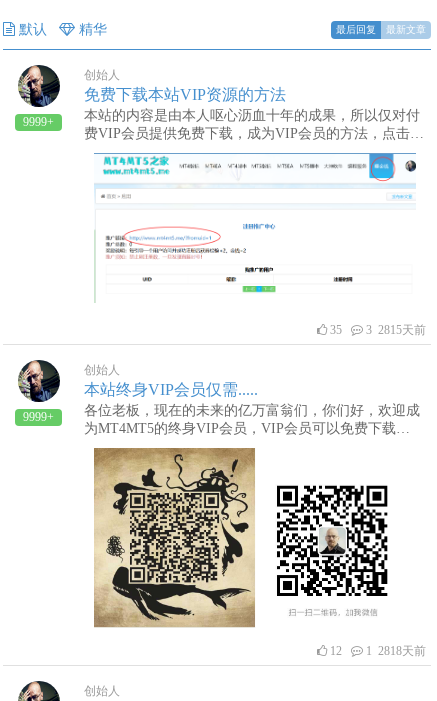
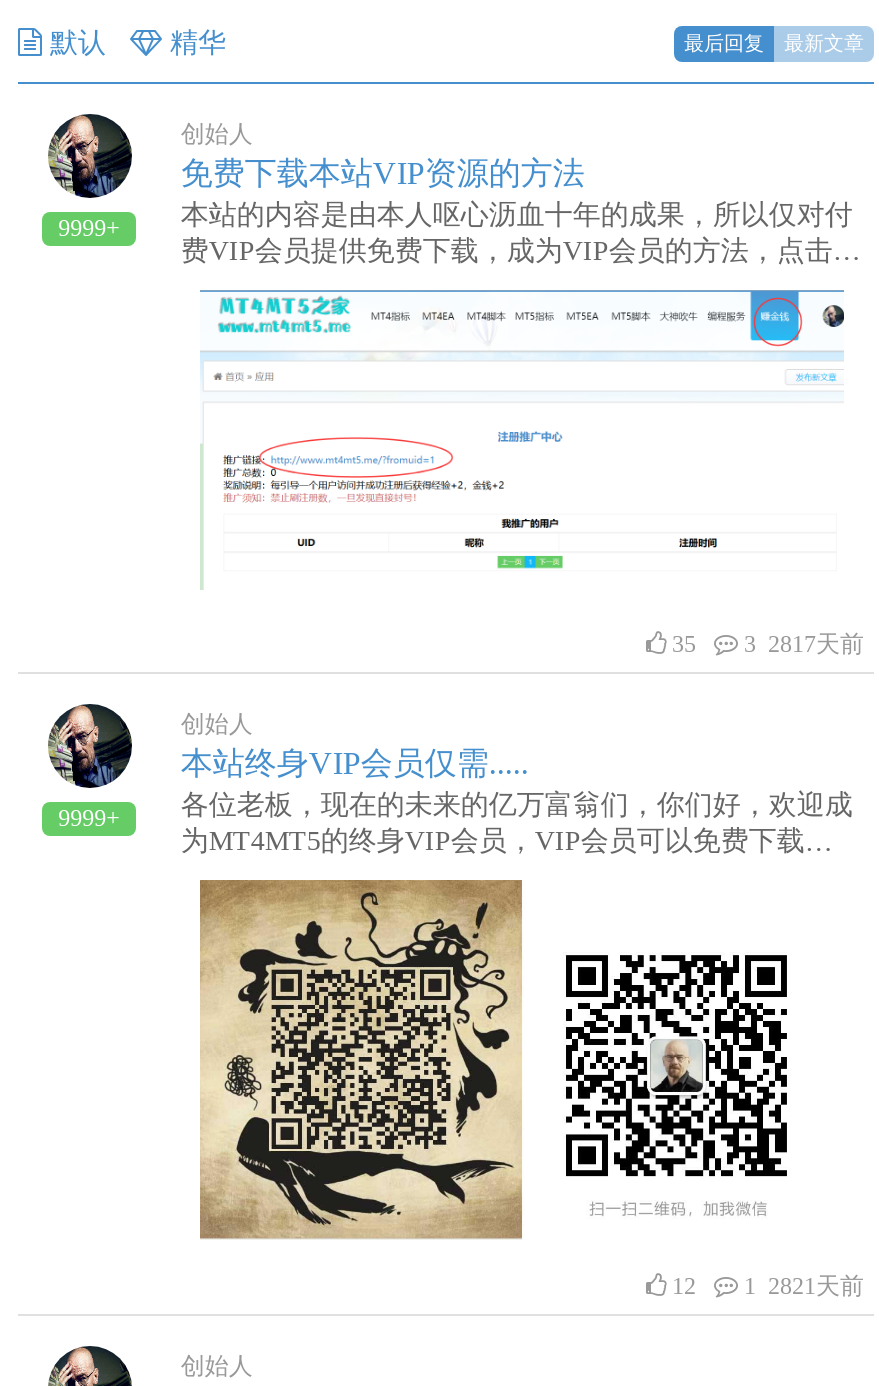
- 35 3 2815天前
+ 35 3 2817天前

- 12 1 2818天前
+ 12 1 2821天前
